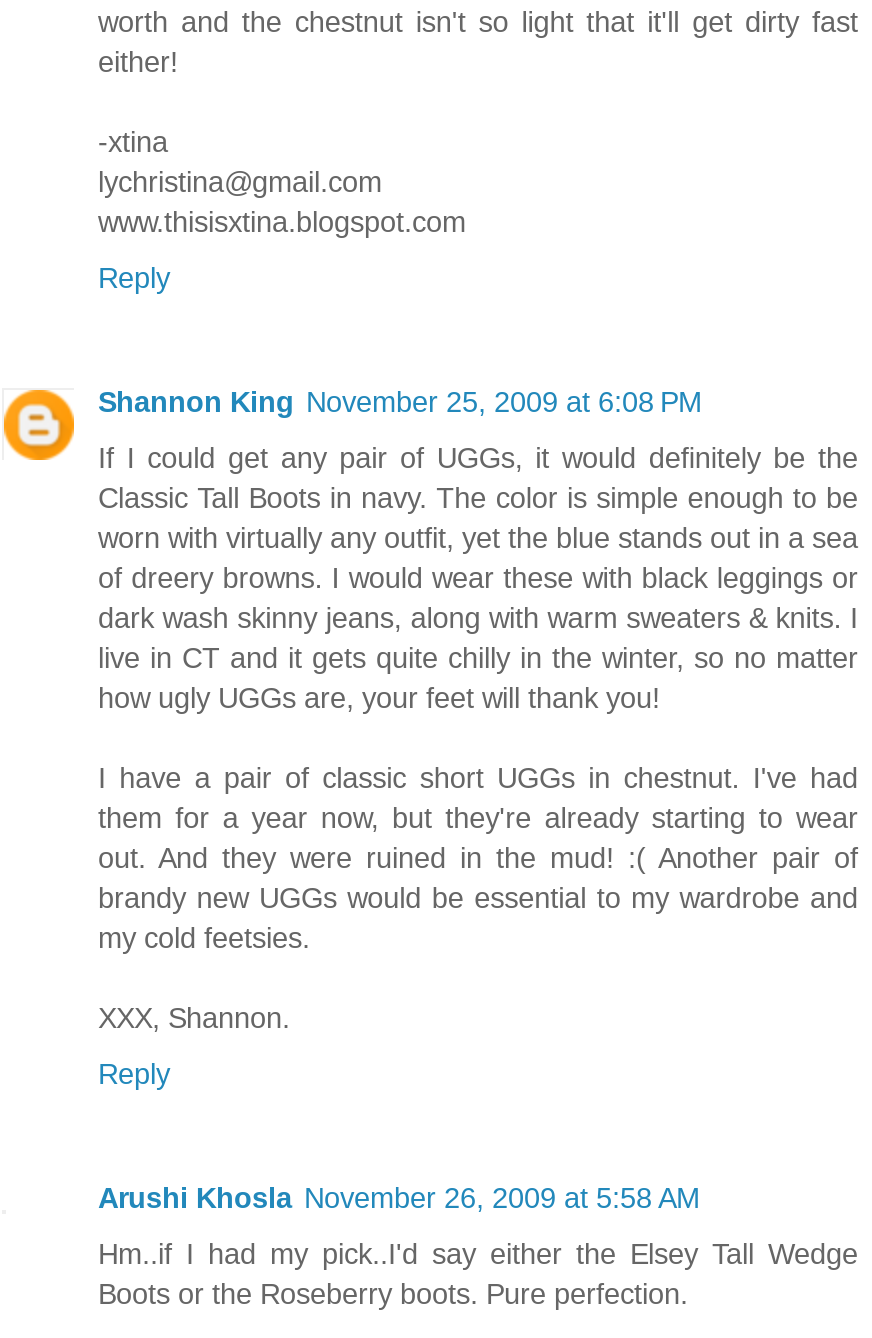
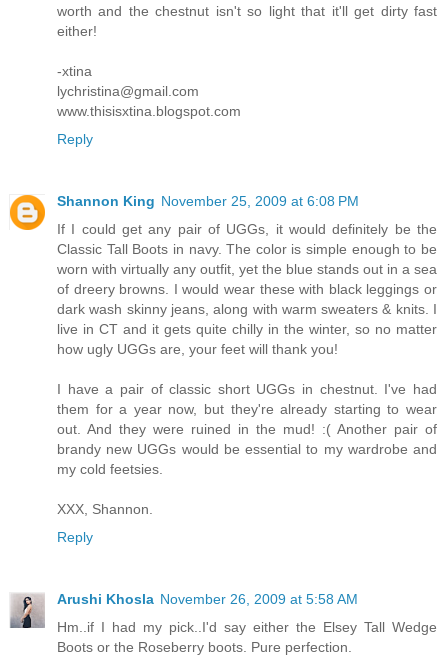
+ [image]
